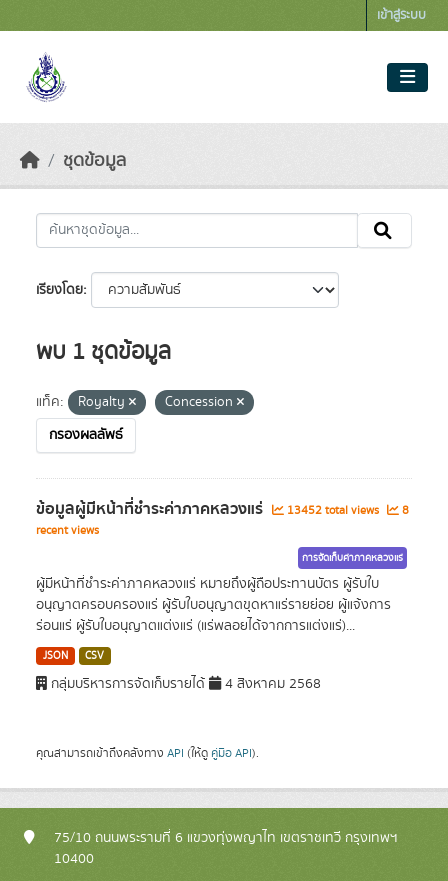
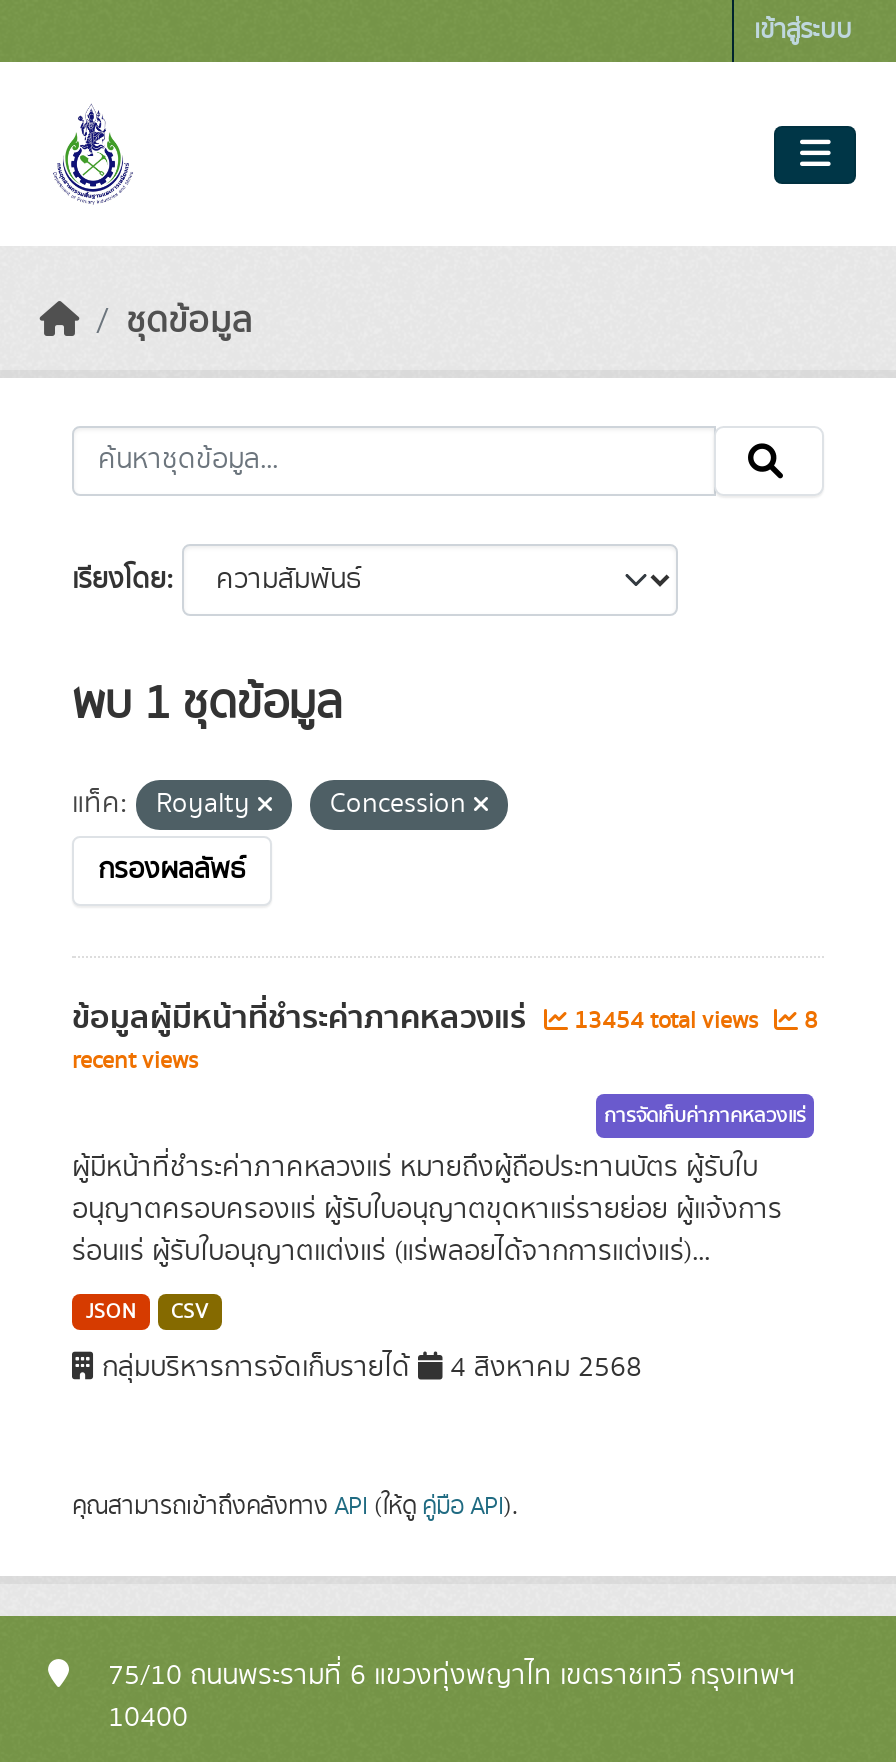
- ข้อมูลผู้มีหน้าที่ชำระค่าภาคหลวงแร่ 13452 total views 8
+ ข้อมูลผู้มีหน้าที่ชำระค่าภาคหลวงแร่ 13454 total views 8
